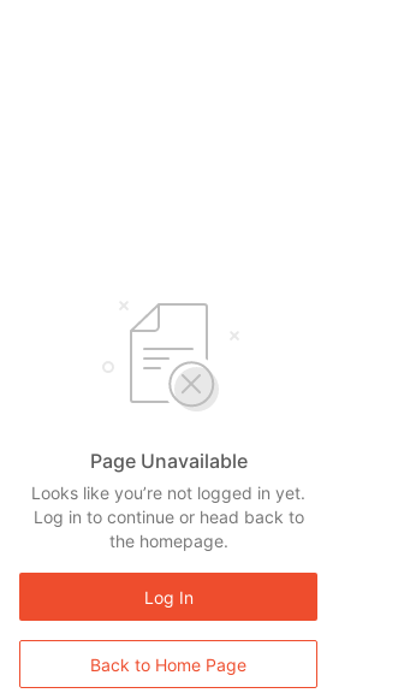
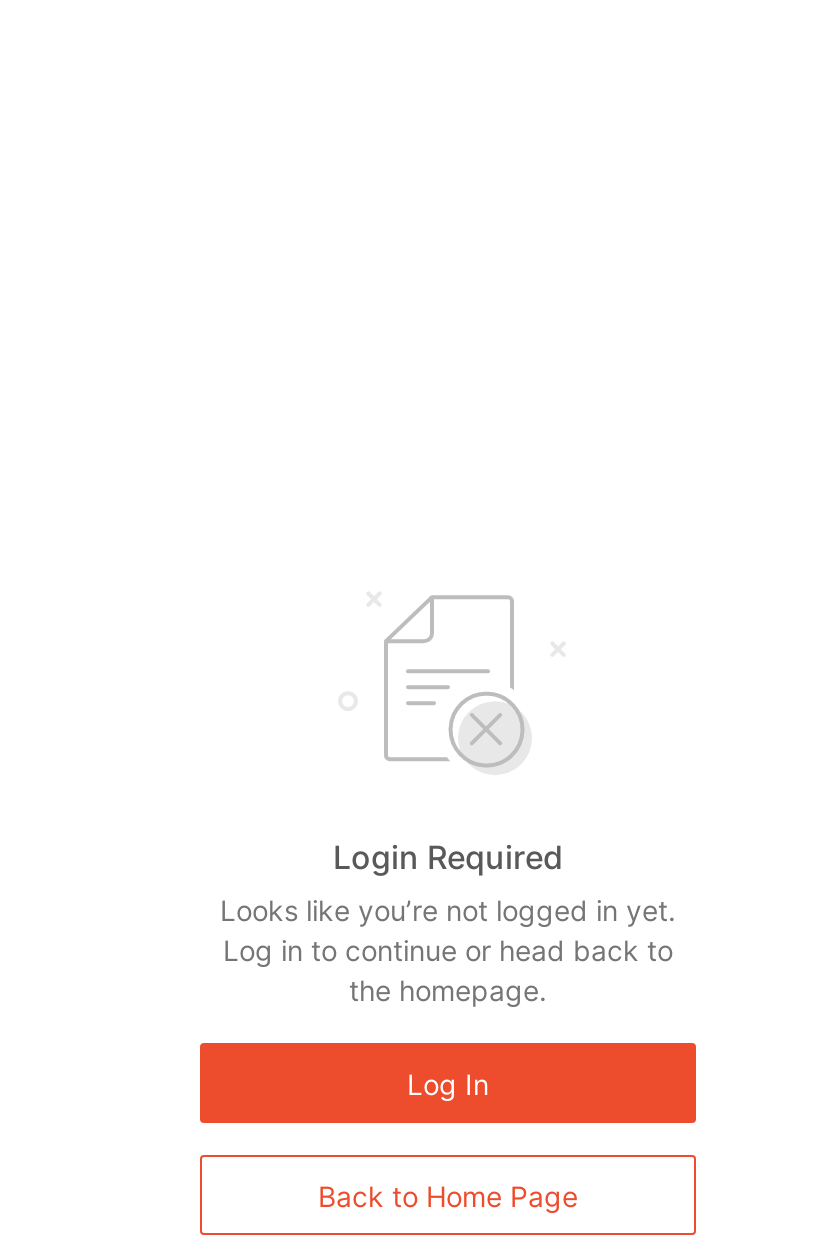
- Page Unavailable
+ Login Required
